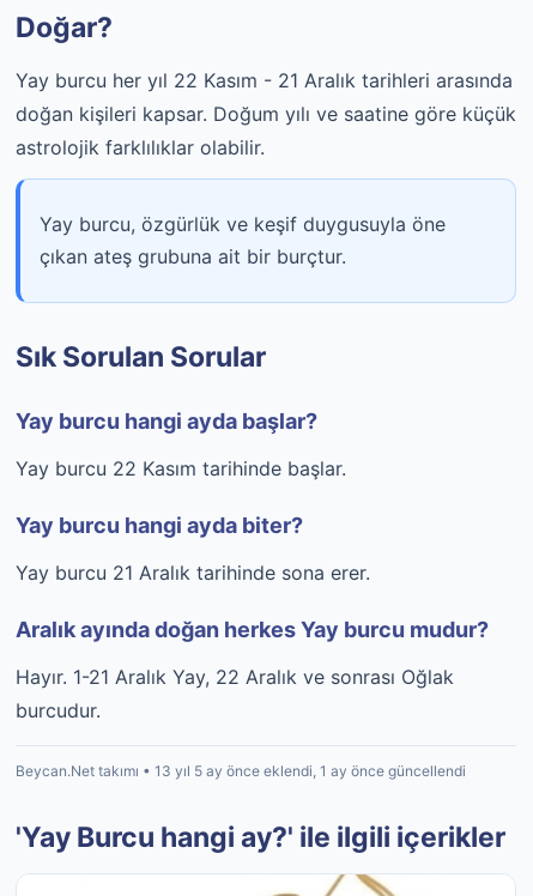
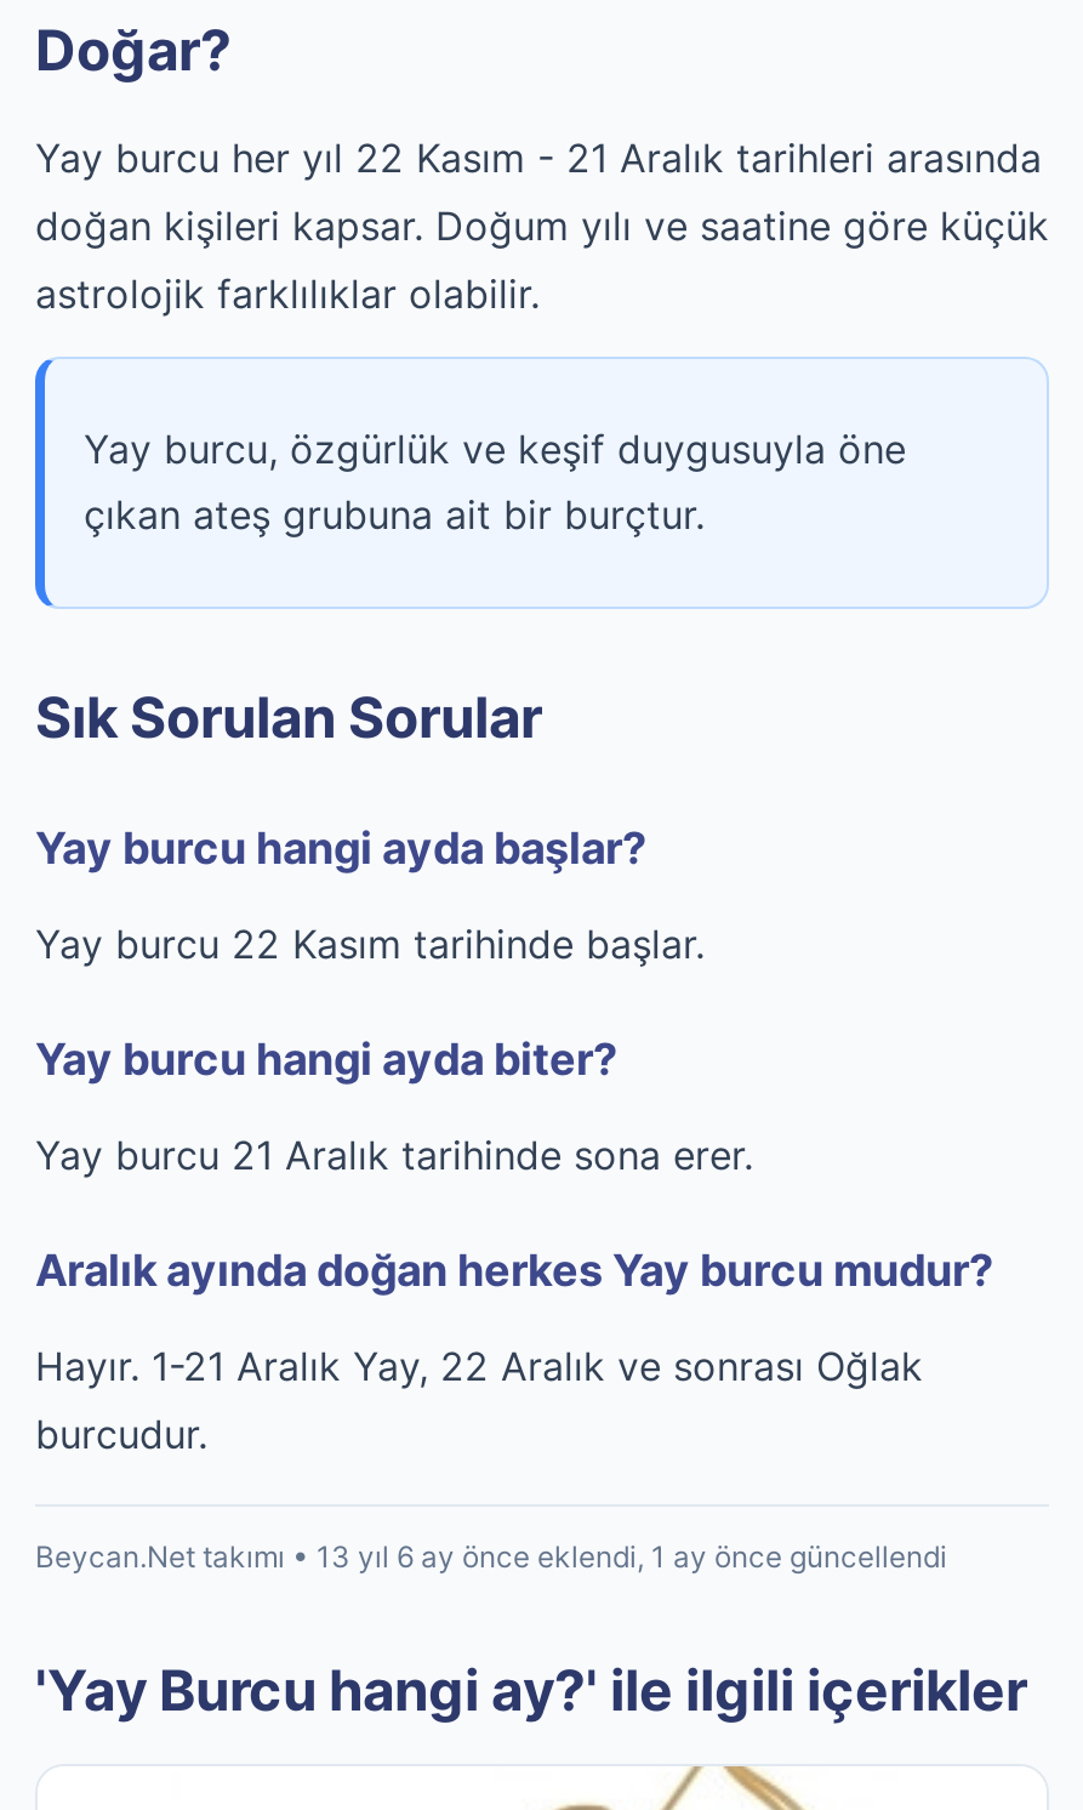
- Beycan.Net takımı • 13 yıl 5 ay önce eklendi, 1 ay önce güncellendi
+ Beycan.Net takımı • 13 yıl 6 ay önce eklendi, 1 ay önce güncellendi
